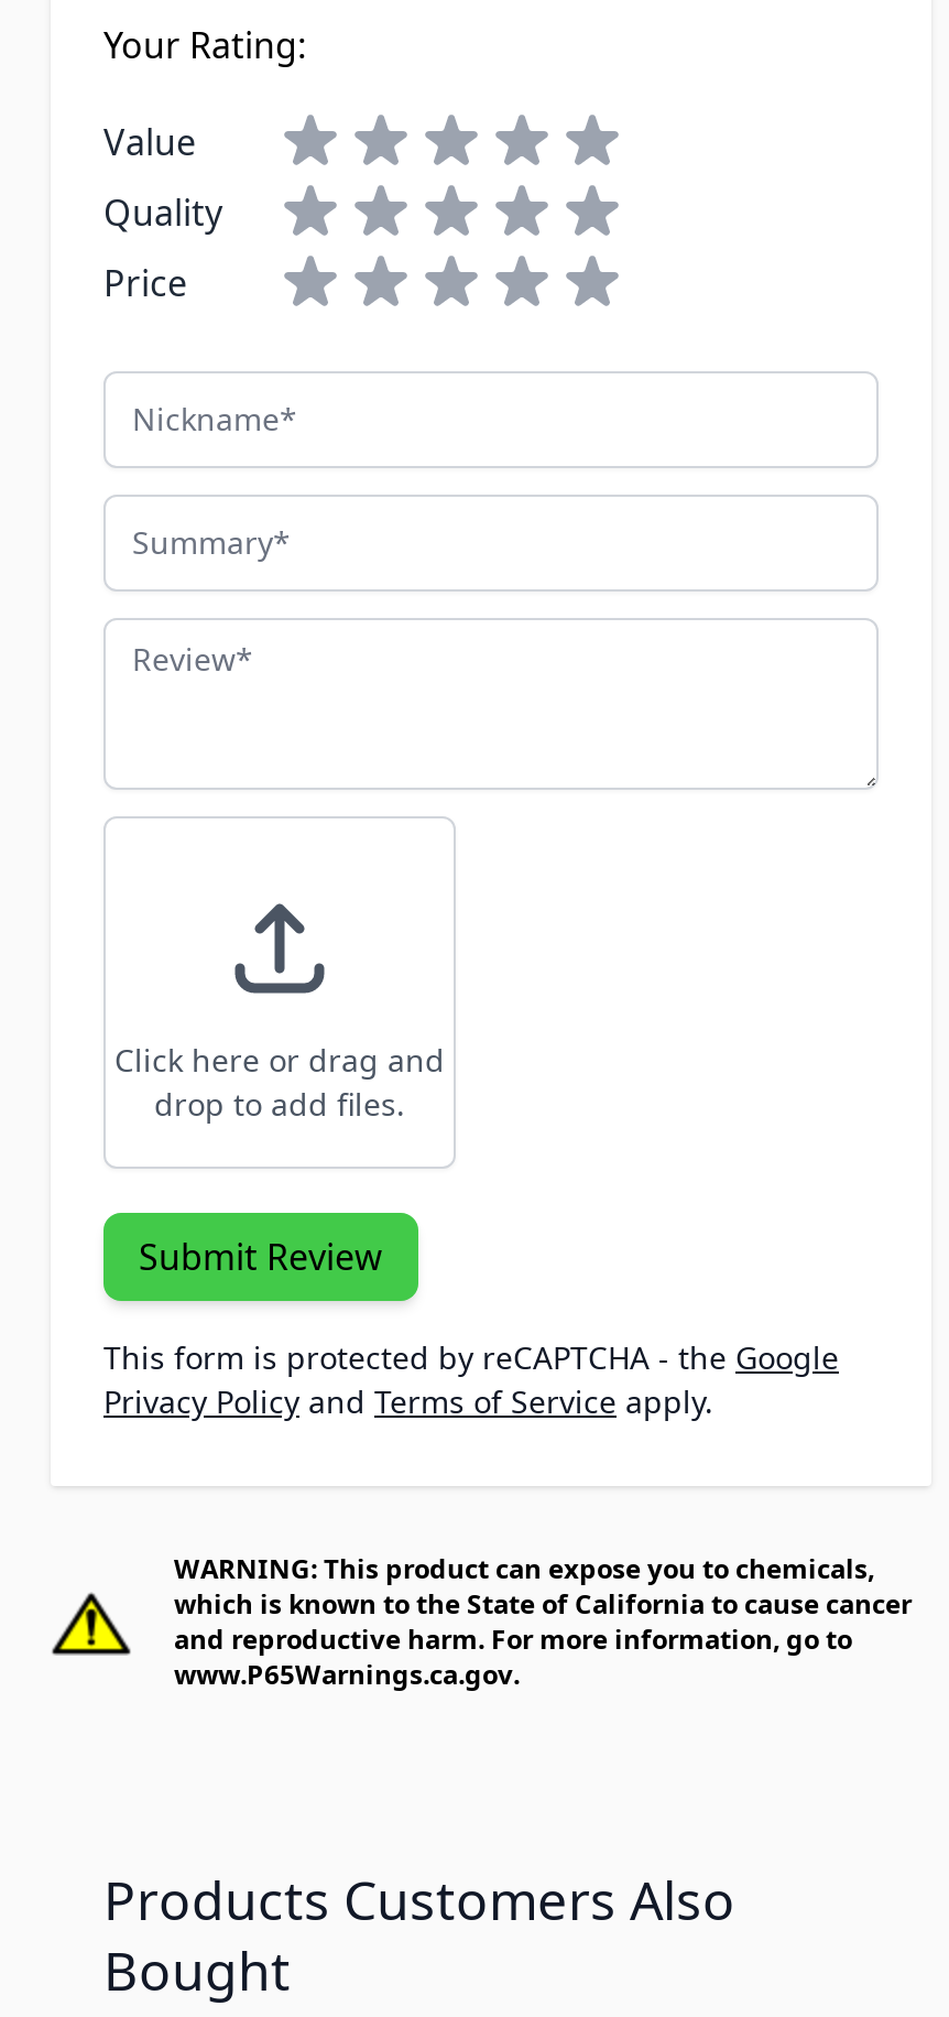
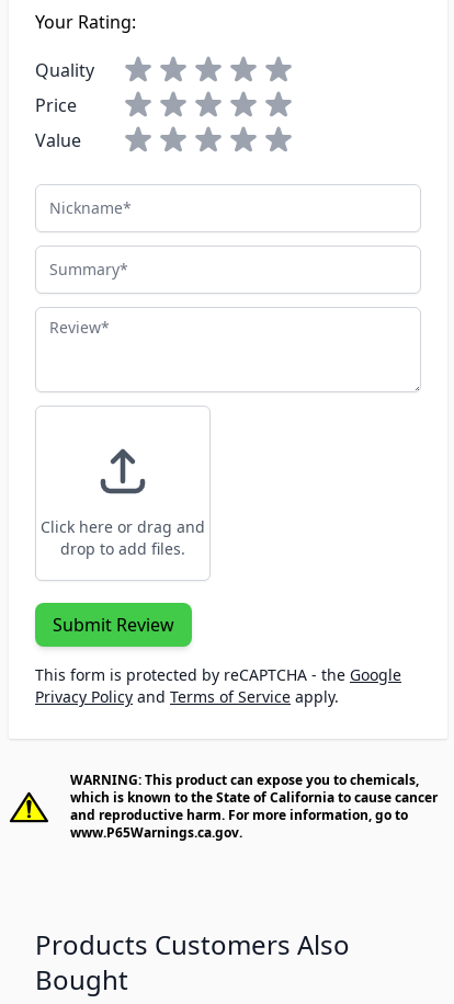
moved down: Value

moved up: Quality | Price
